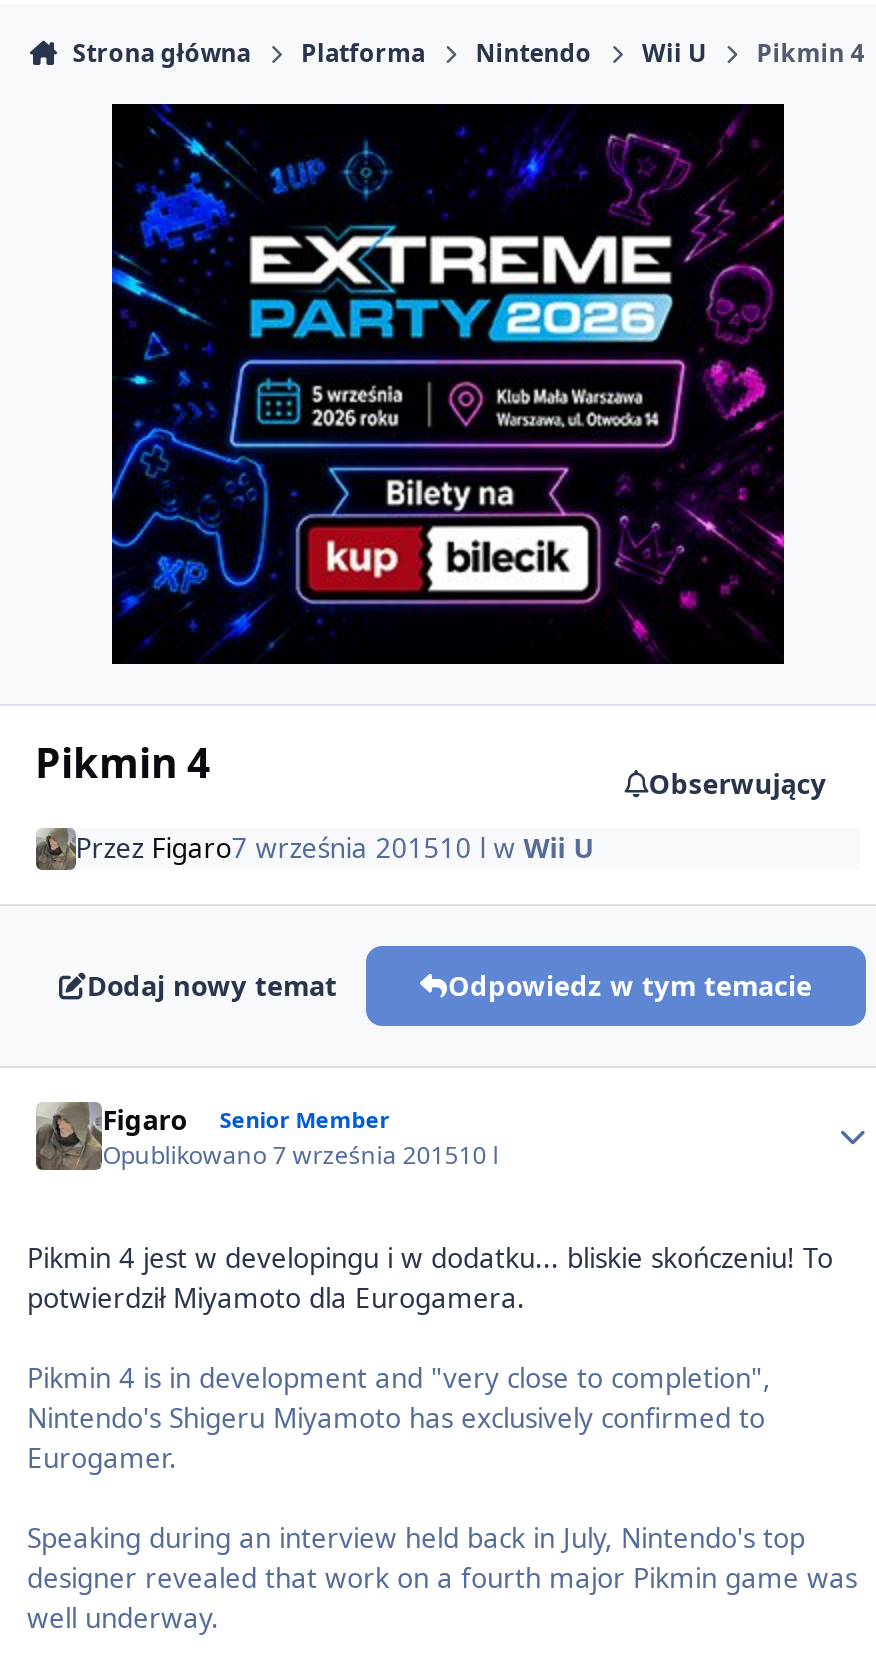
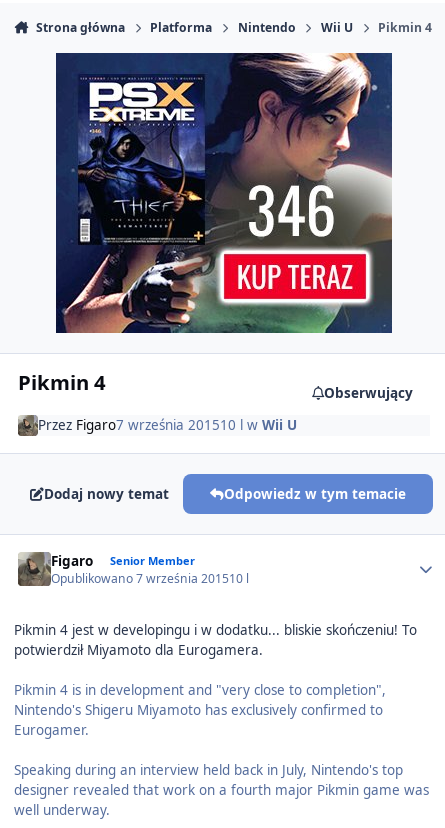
- [image]
+ [image]
